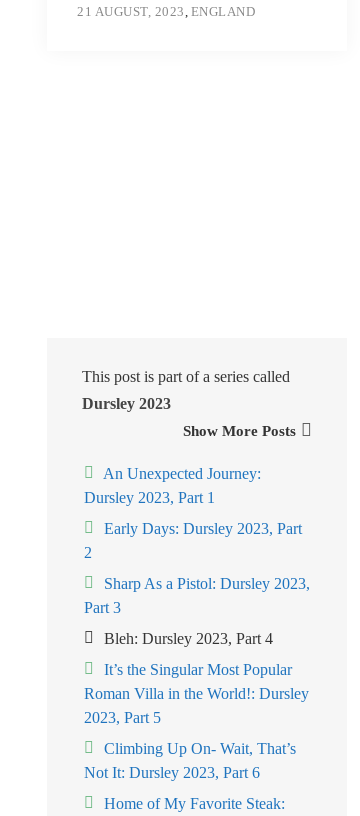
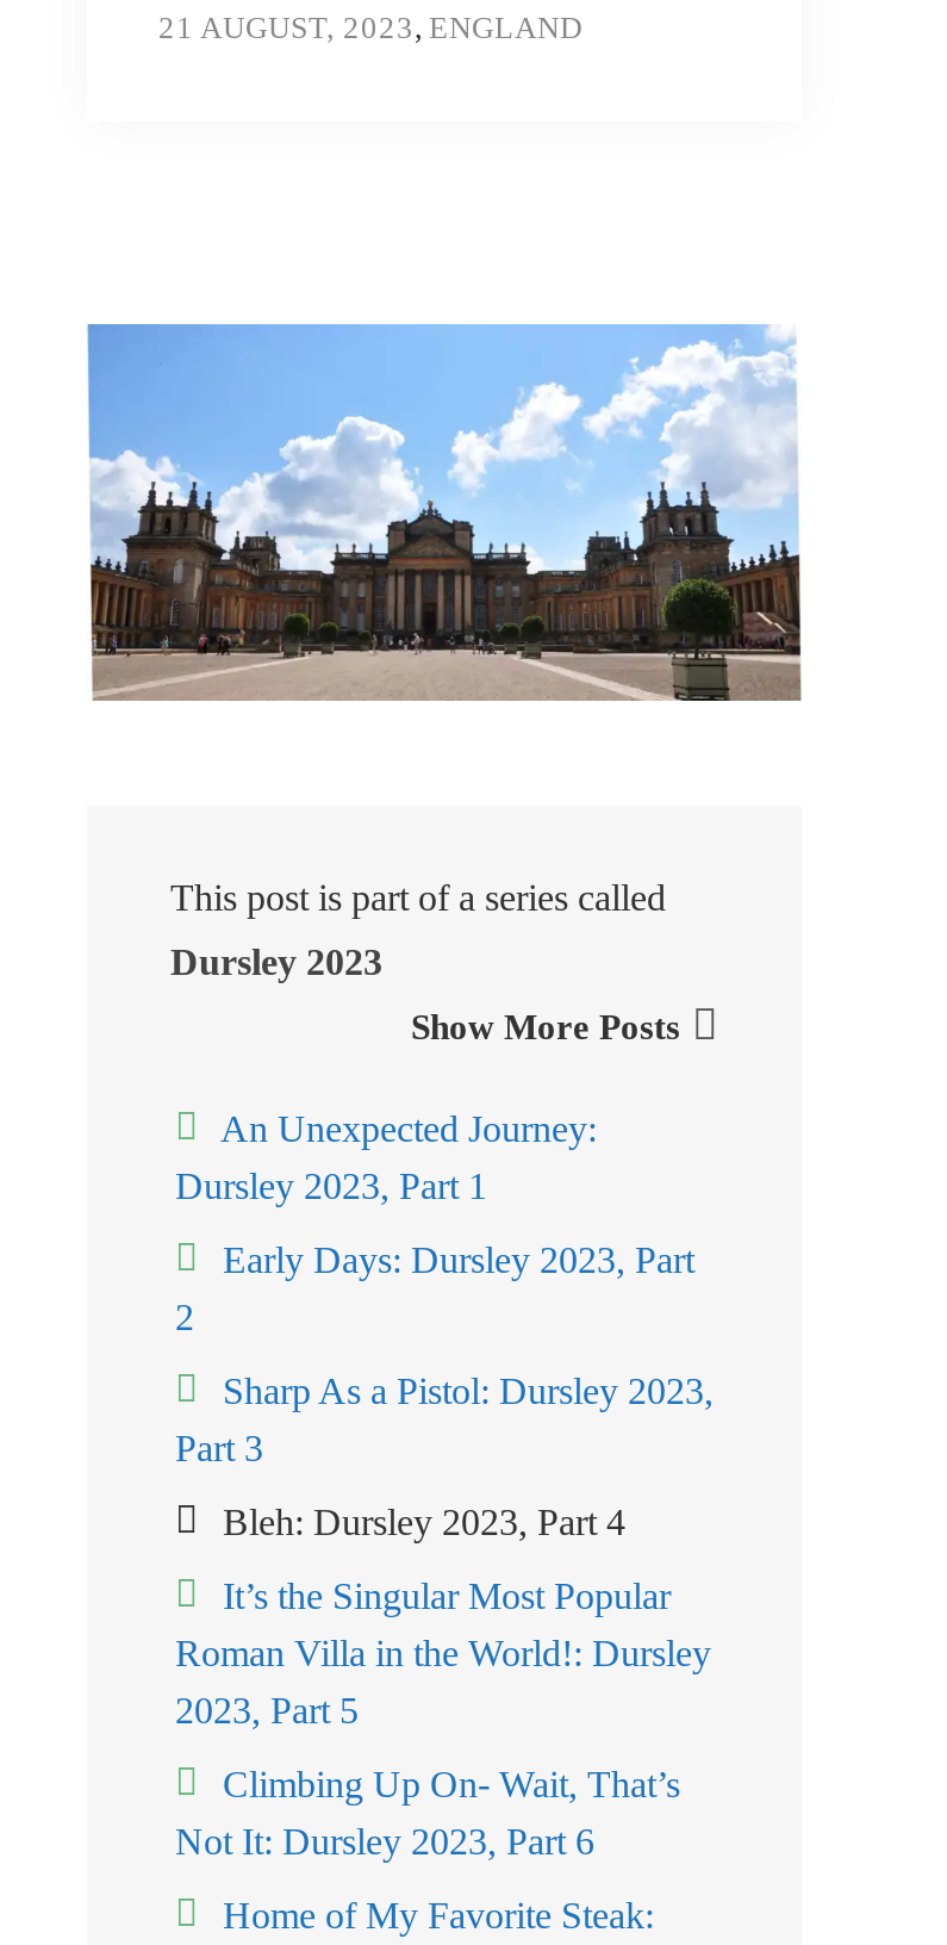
+ [image]
